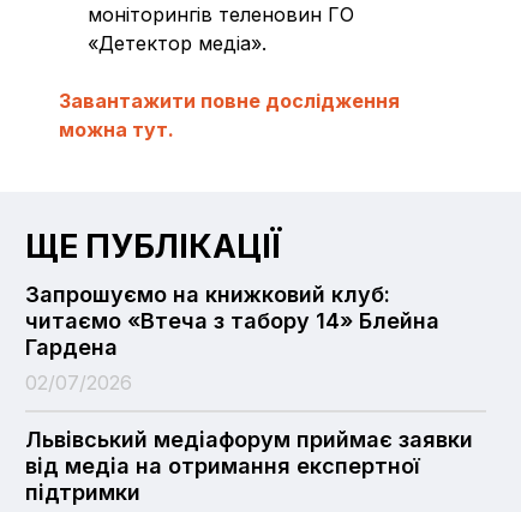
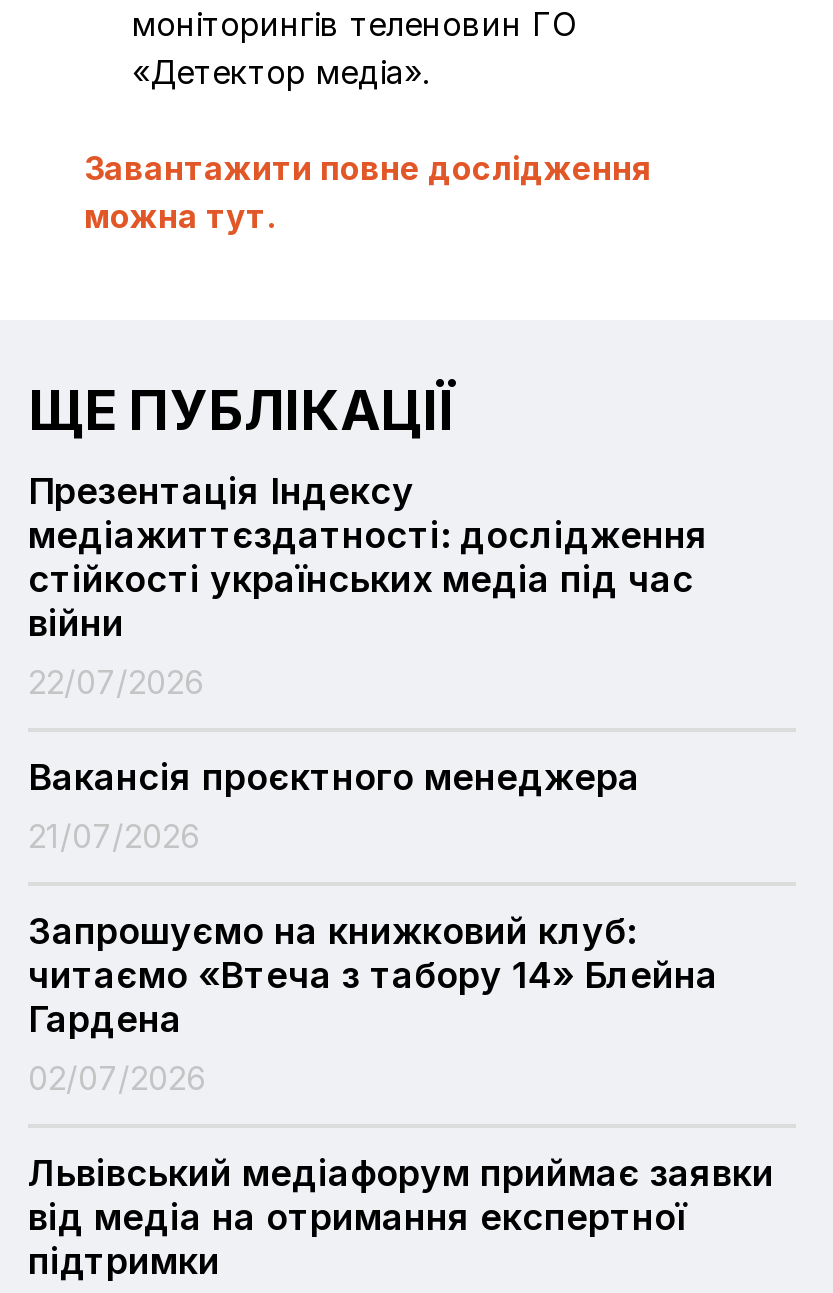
+ Презентація Індексу
+ медіажиттєздатності: дослідження
+ стійкості українських медіа під час
+ війни
+ 22/07/2026
+ Вакансія проєктного менеджера
+ 21/07/2026
